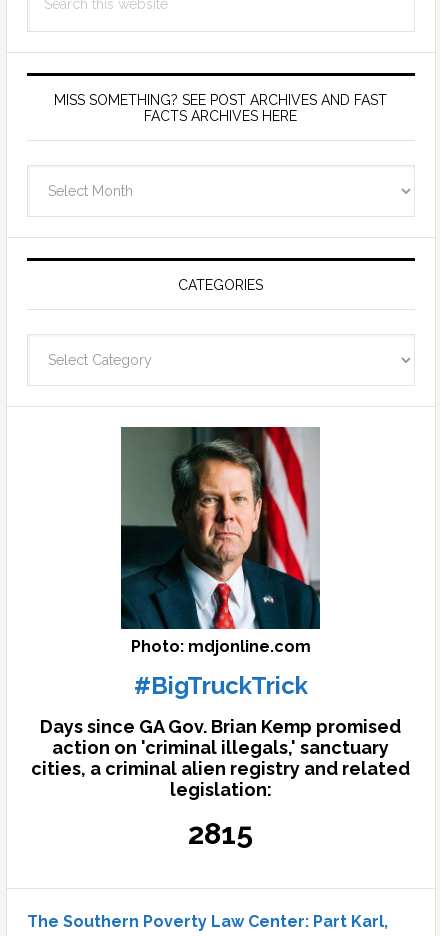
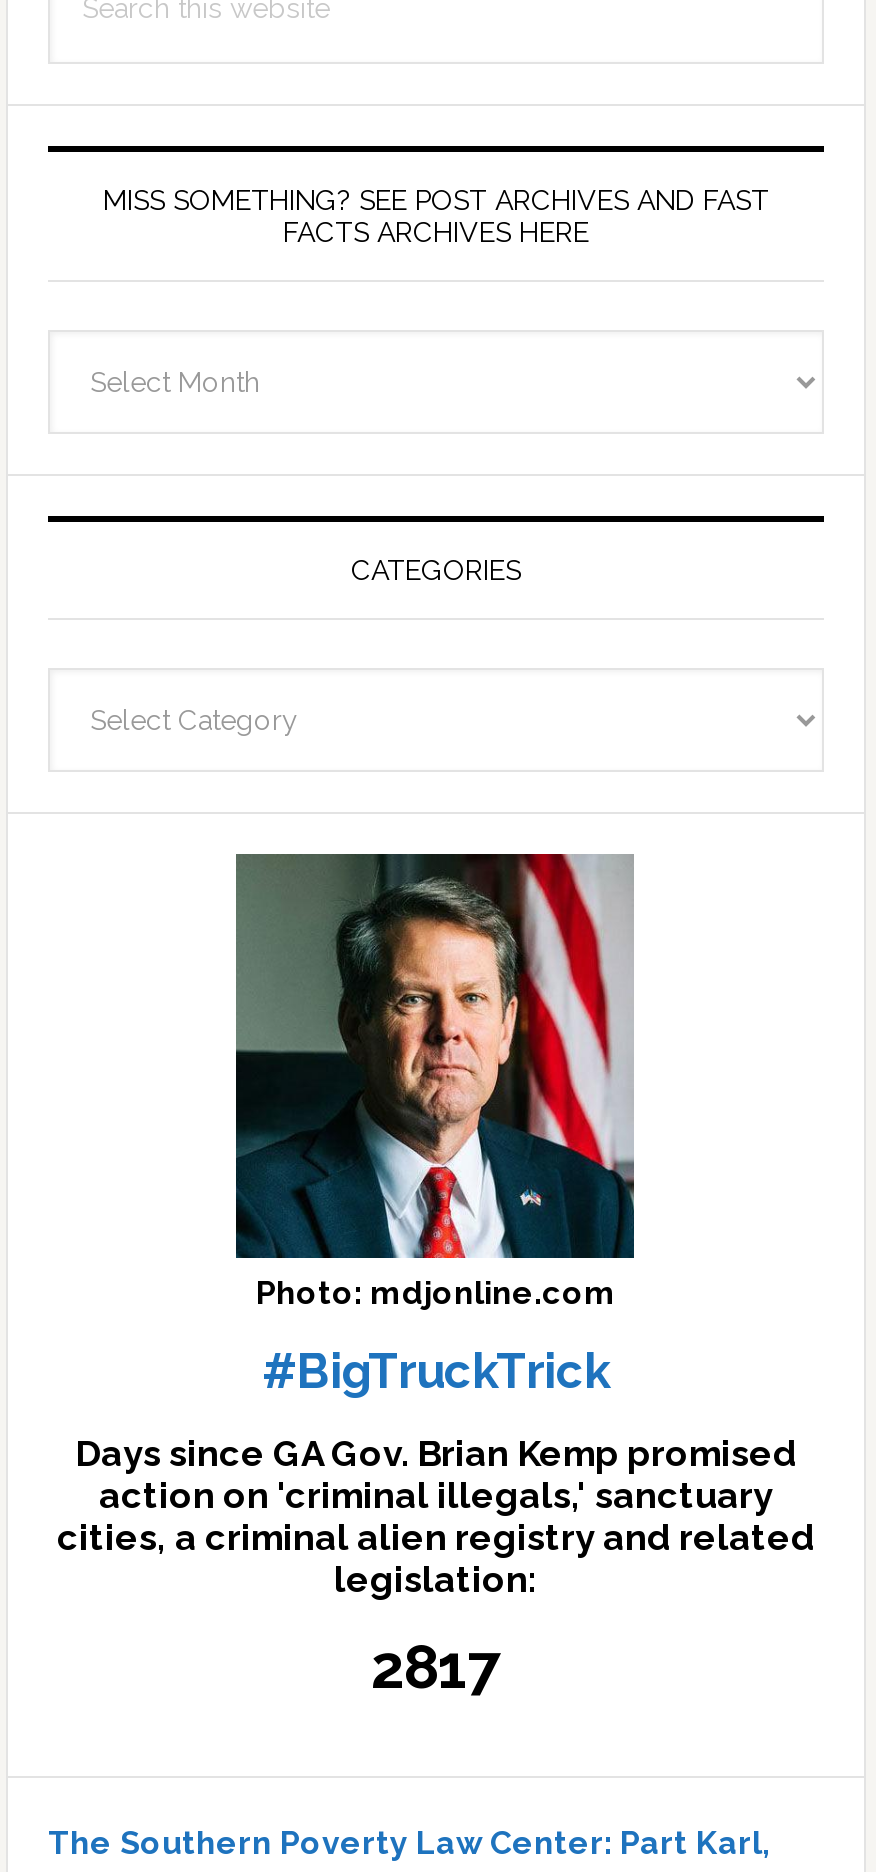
- 2815
+ 2817
